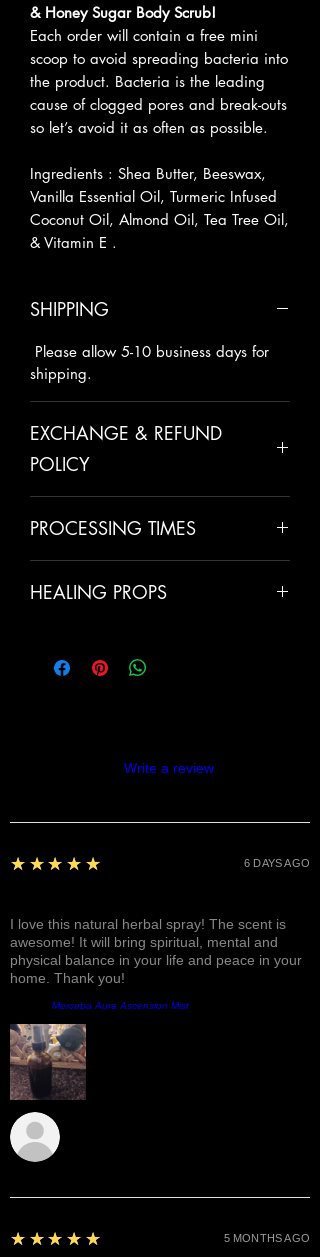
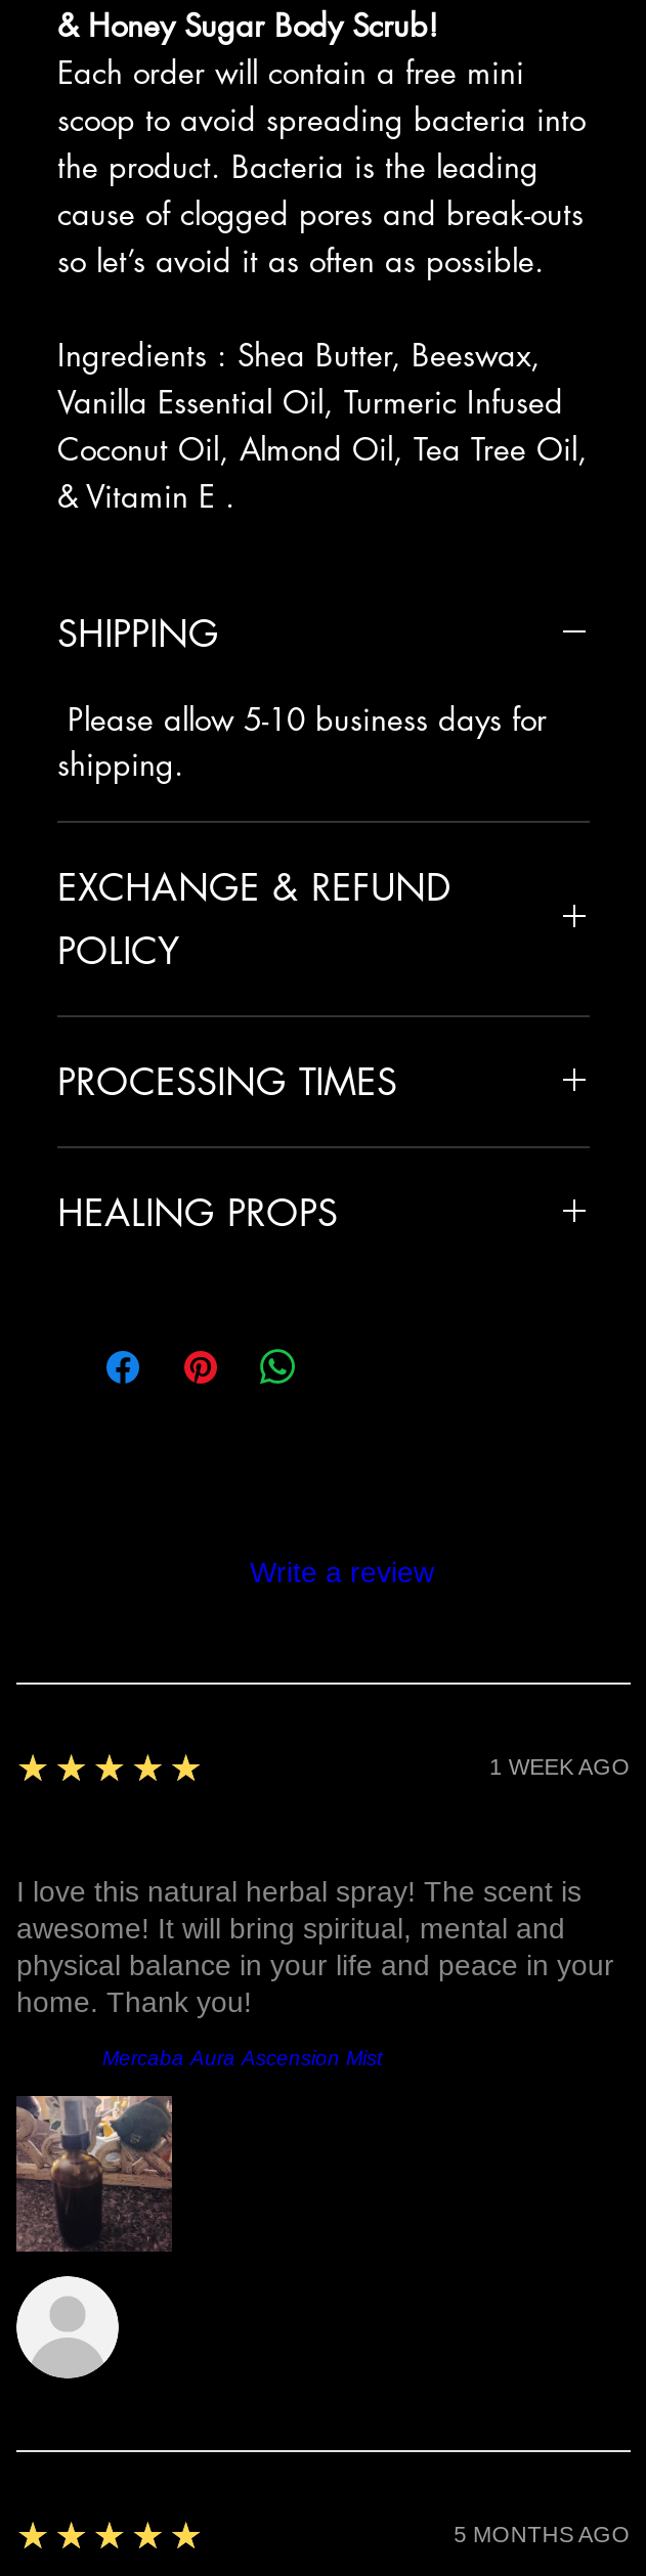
- 6 DAYS AGO
+ 1 WEEK AGO
